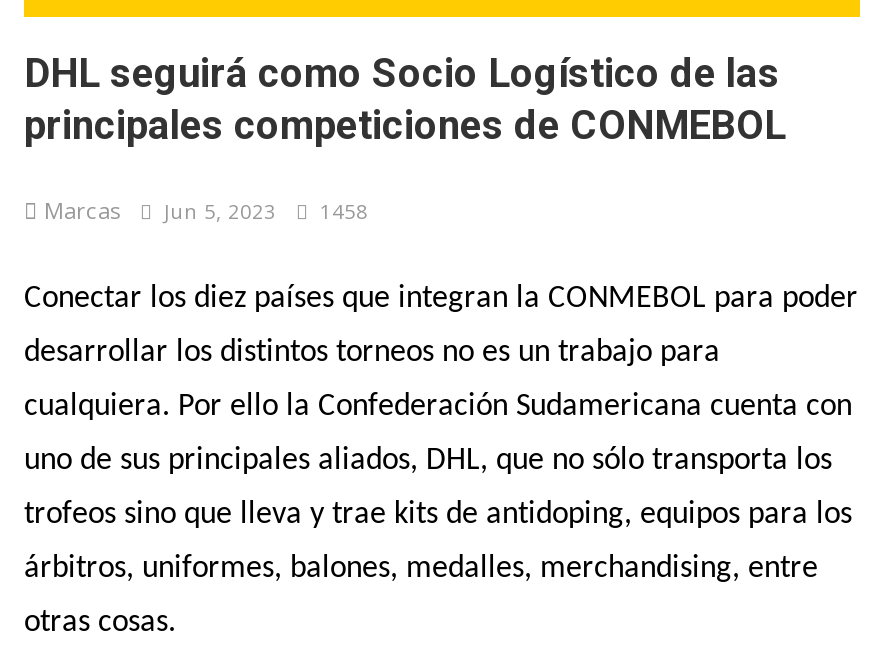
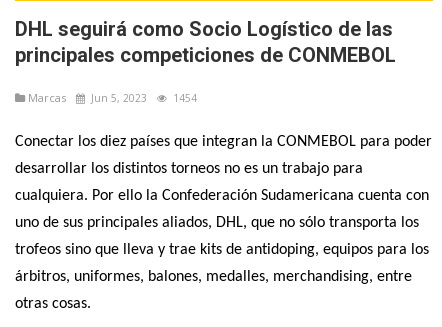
- Marcas Jun 5, 2023 1458
+ Marcas Jun 5, 2023 1454
